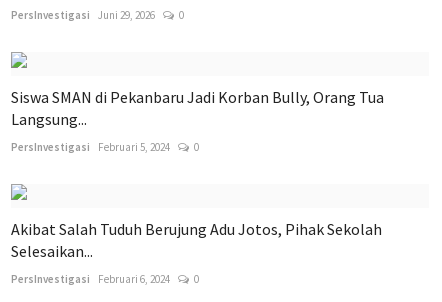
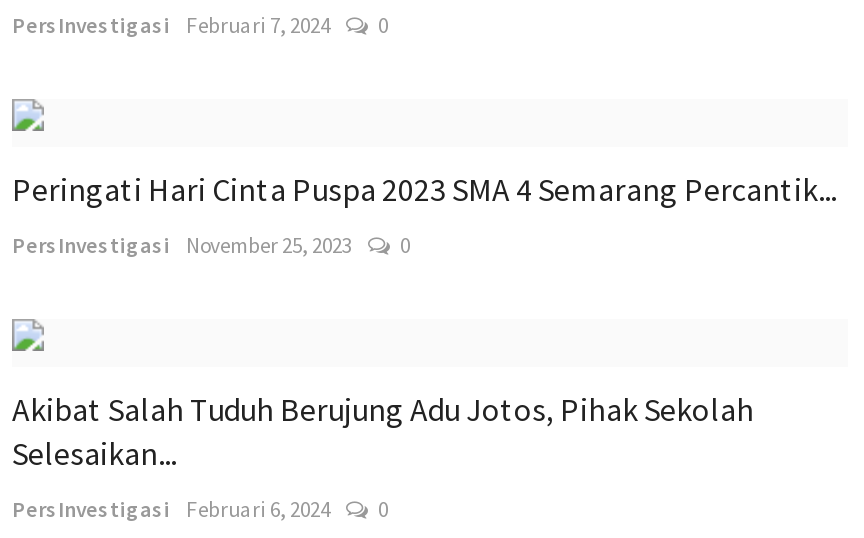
- PersInvestigasi Juni 29, 2026
+ PersInvestigasi Februari 7, 2024

- Siswa SMAN di Pekanbaru Jadi Korban Bully, Orang Tua
- Langsung...
+ Peringati Hari Cinta Puspa 2023 SMA 4 Semarang Percantik...

- PersInvestigasi Februari 5, 2024
+ PersInvestigasi November 25, 2023
